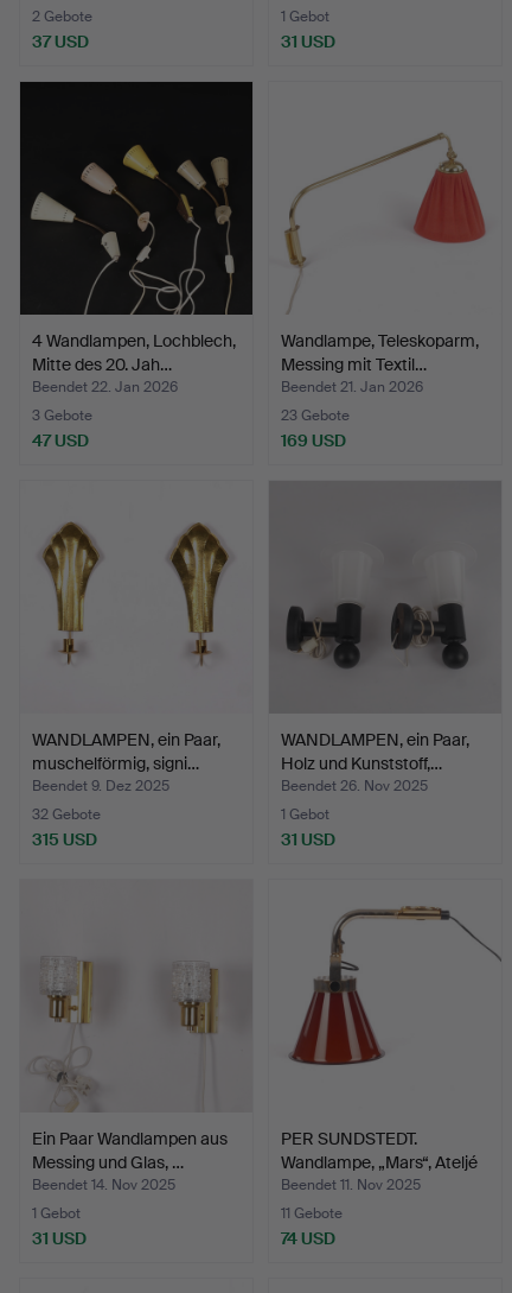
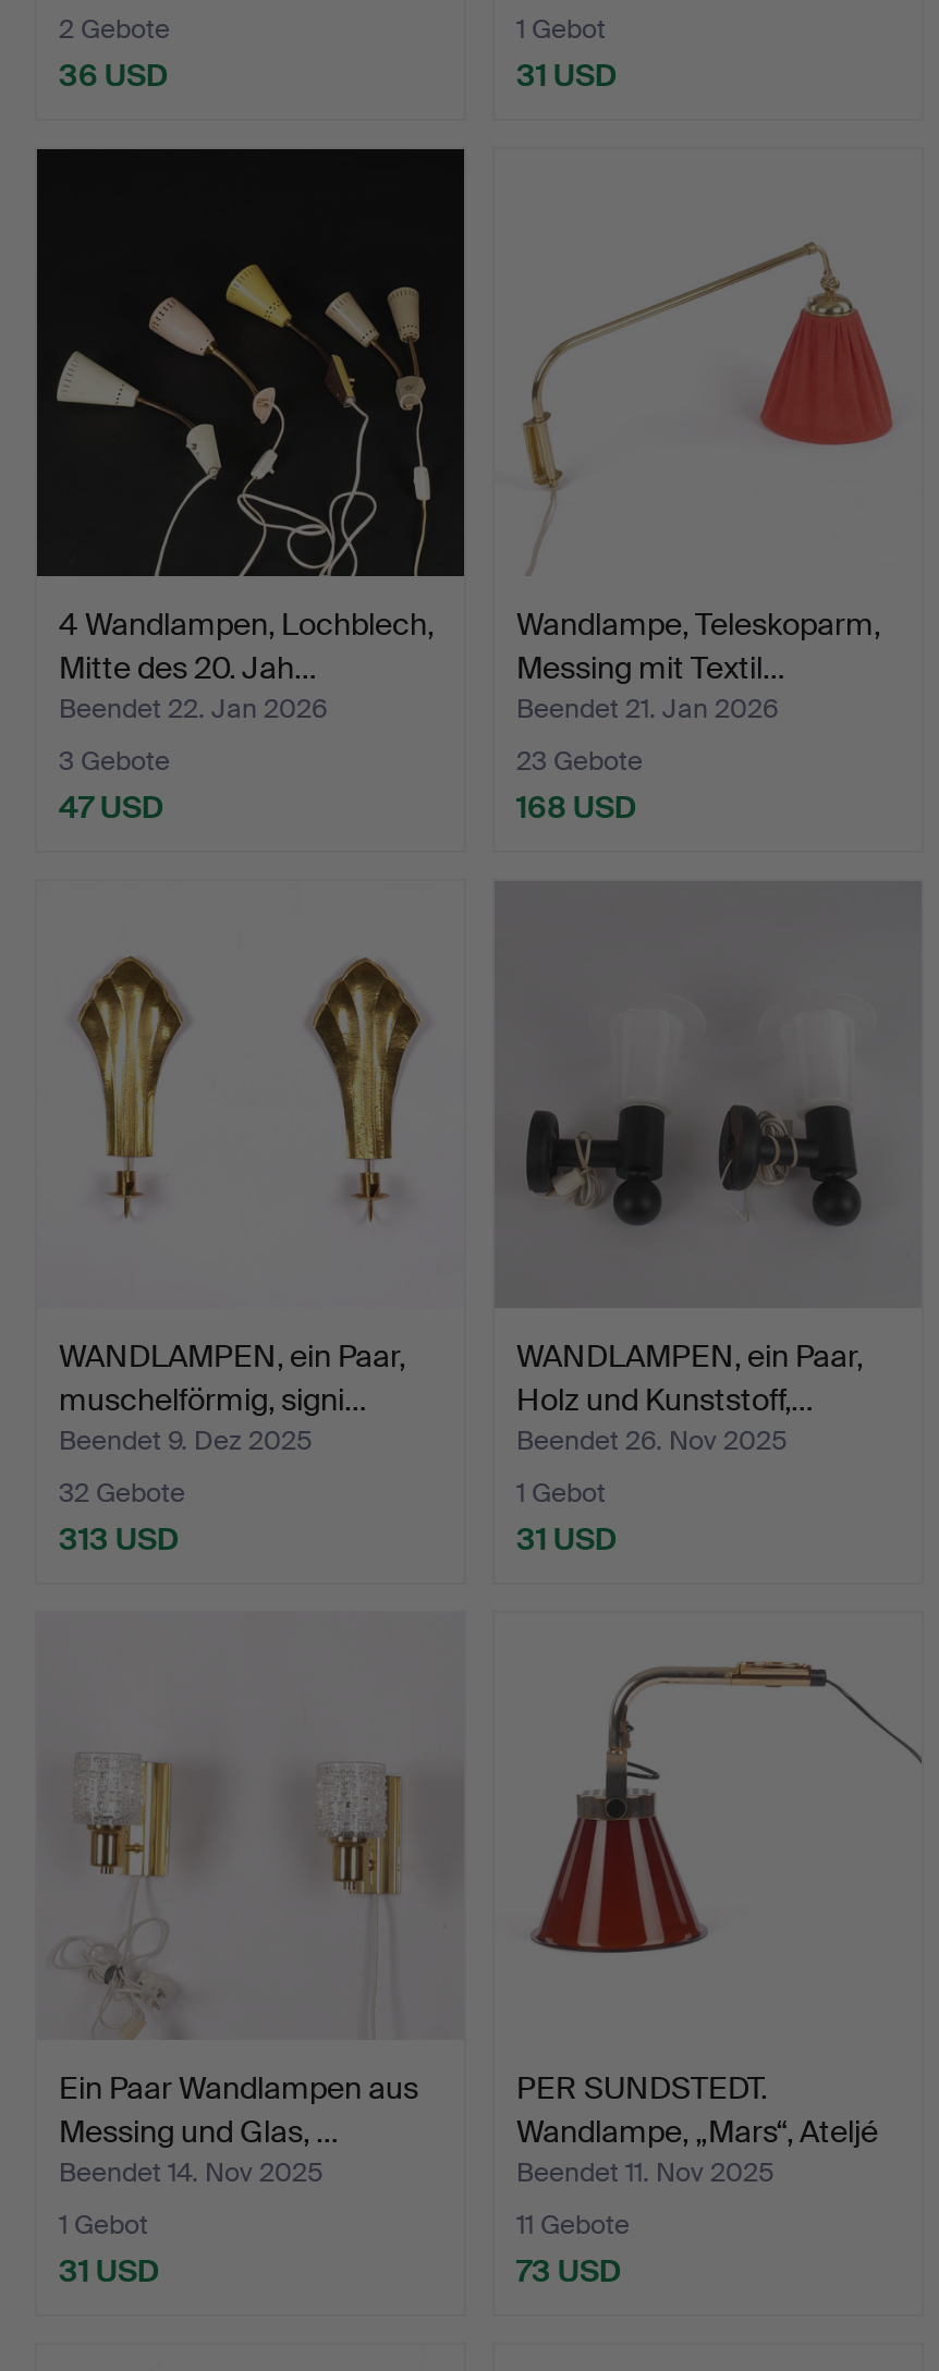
- 37 USD
+ 36 USD

- 169 USD
+ 168 USD

- 315 USD
+ 313 USD

- 74 USD
+ 73 USD
